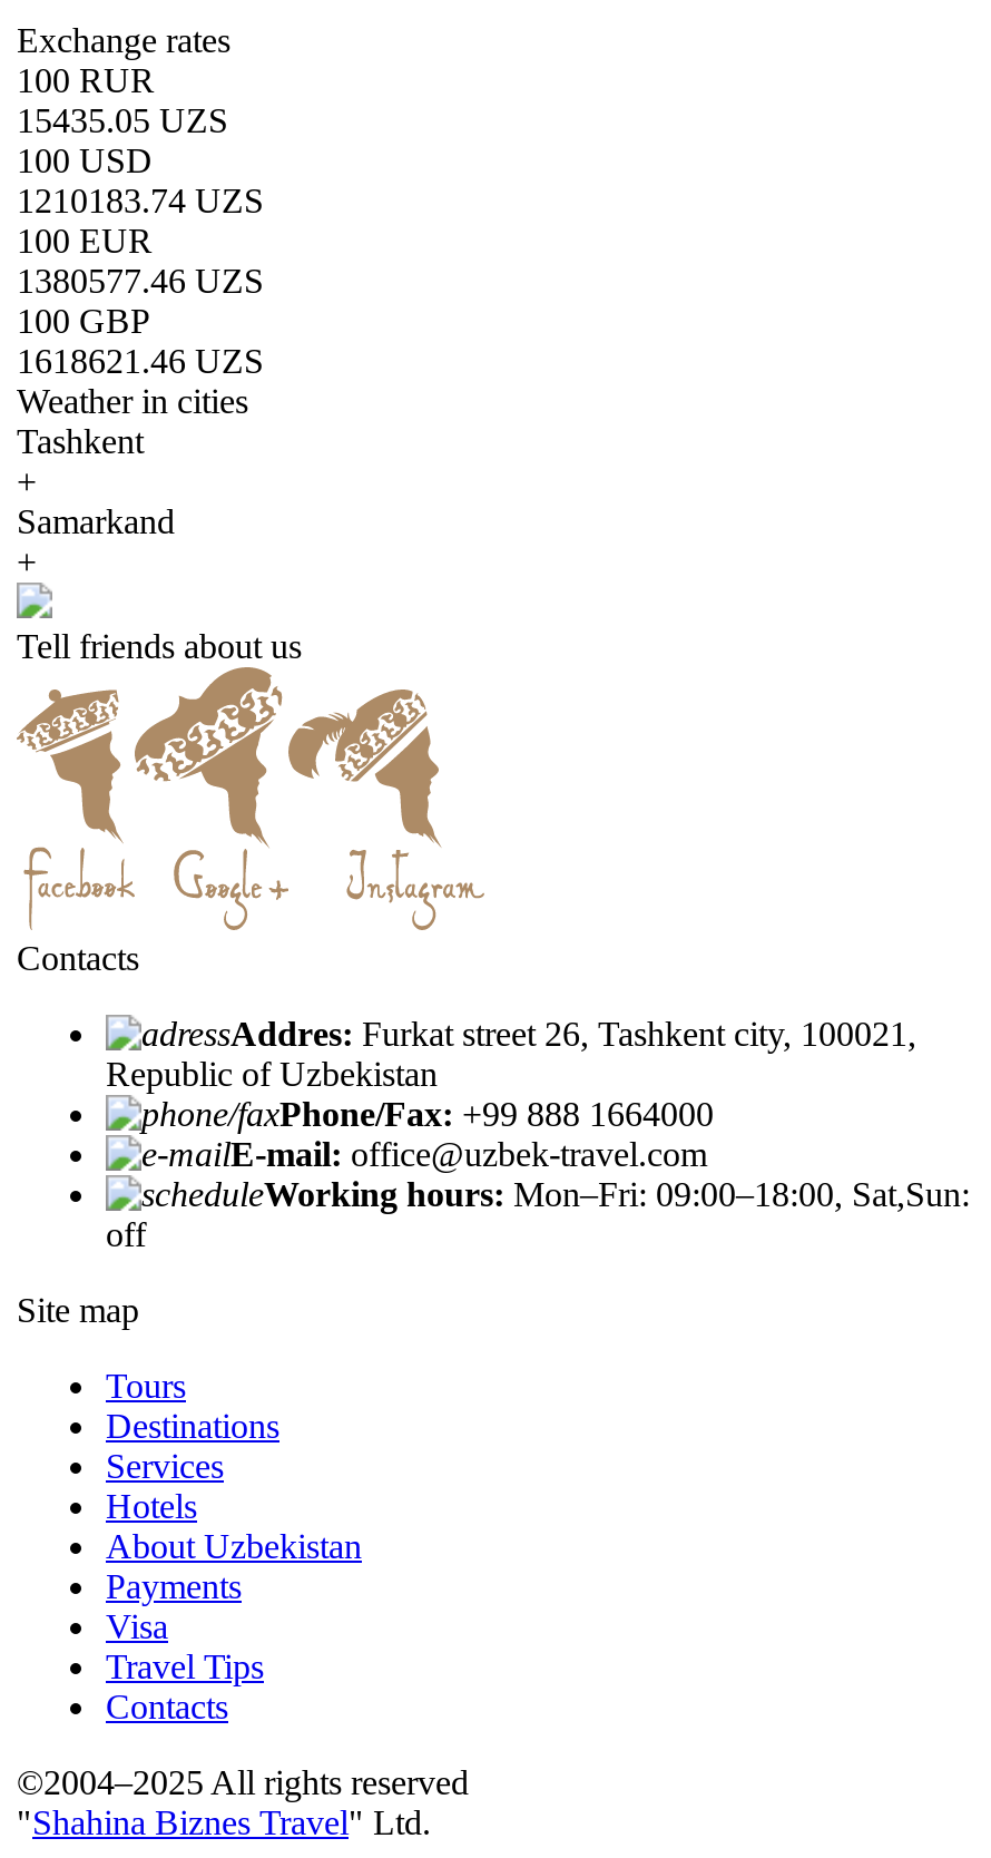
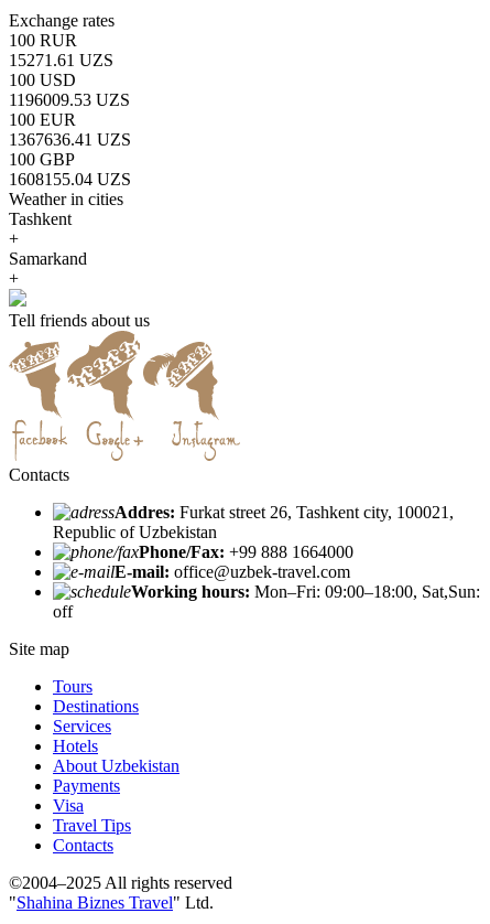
- 15435.05 UZS
+ 15271.61 UZS

- 1210183.74 UZS
+ 1196009.53 UZS

- 1380577.46 UZS
+ 1367636.41 UZS

- 1618621.46 UZS
+ 1608155.04 UZS
